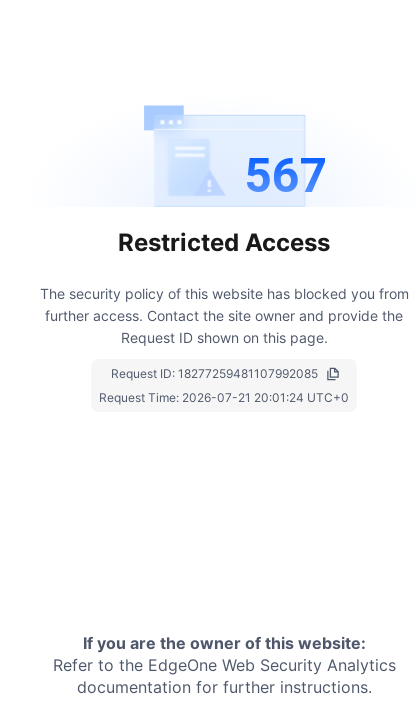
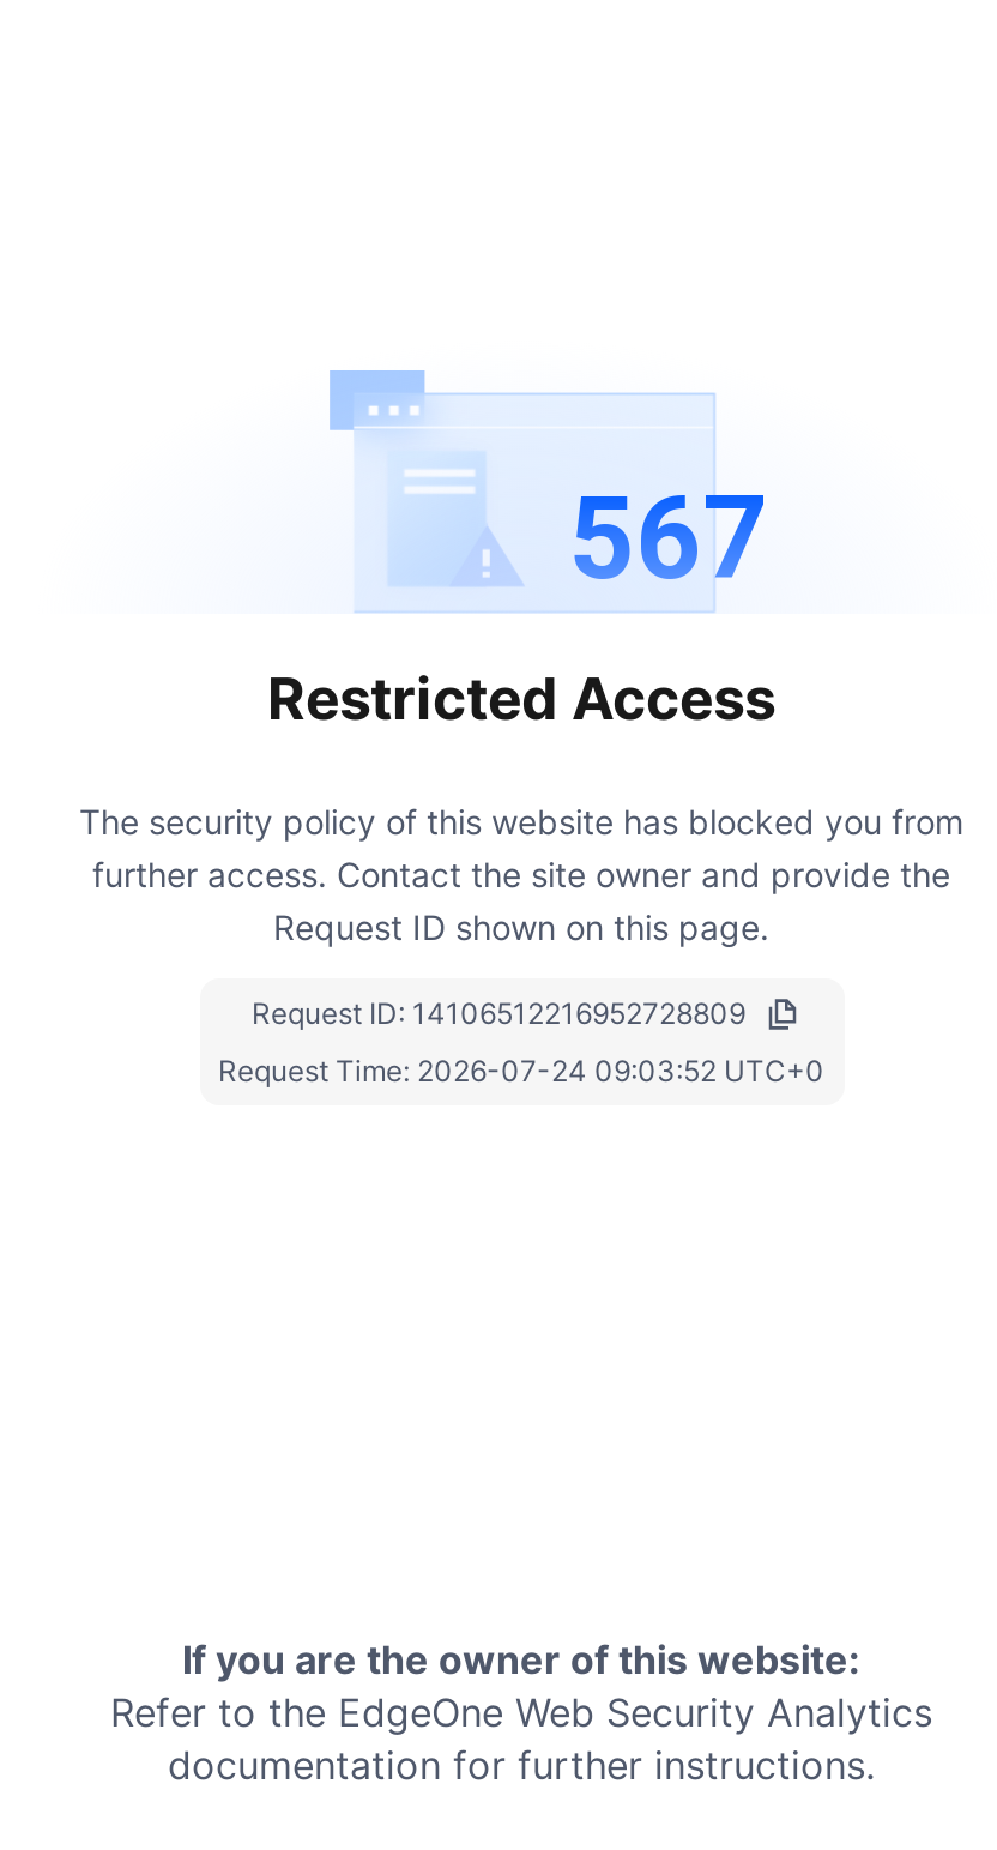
- Request ID: 18277259481107992085
+ Request ID: 14106512216952728809

- Request Time: 2026-07-21 20:01:24 UTC+0
+ Request Time: 2026-07-24 09:03:52 UTC+0
